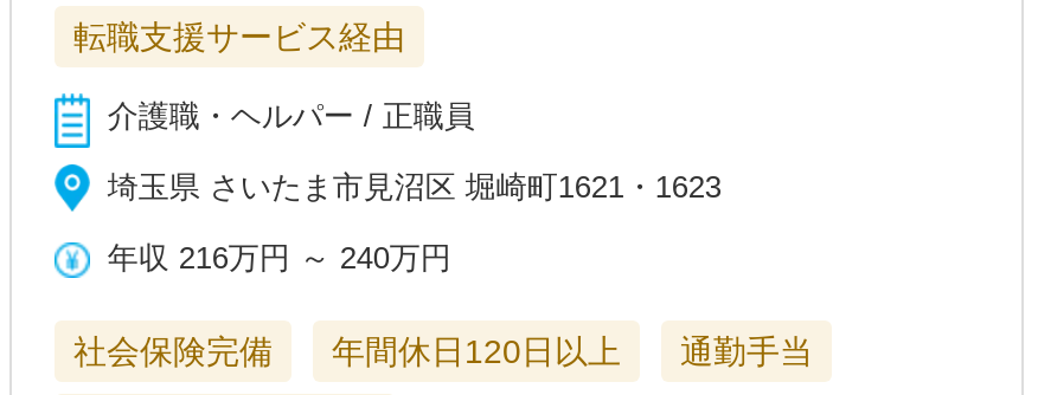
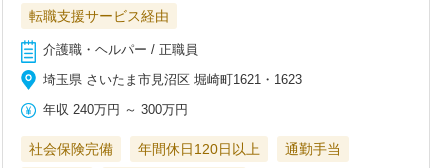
- 年収 216万円～240万円
+ 年収 240万円～300万円
